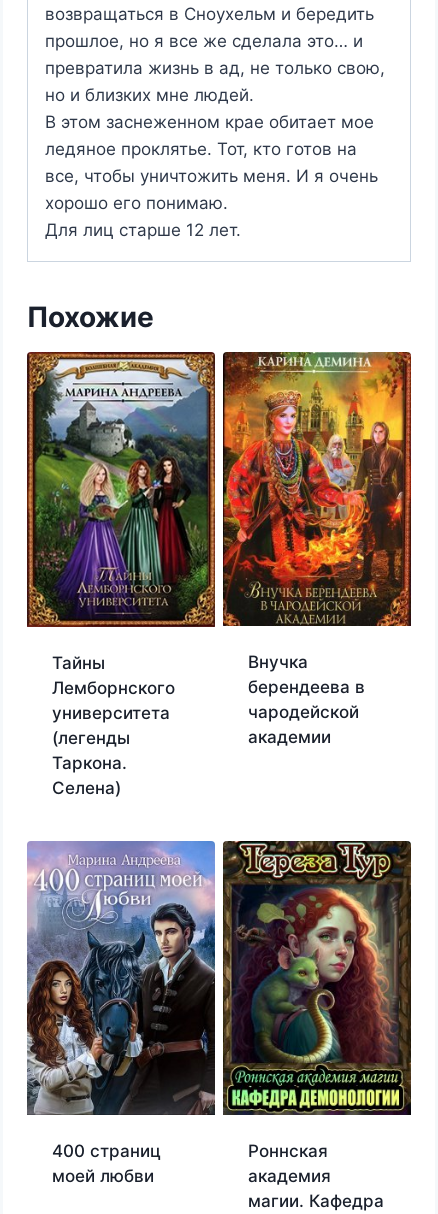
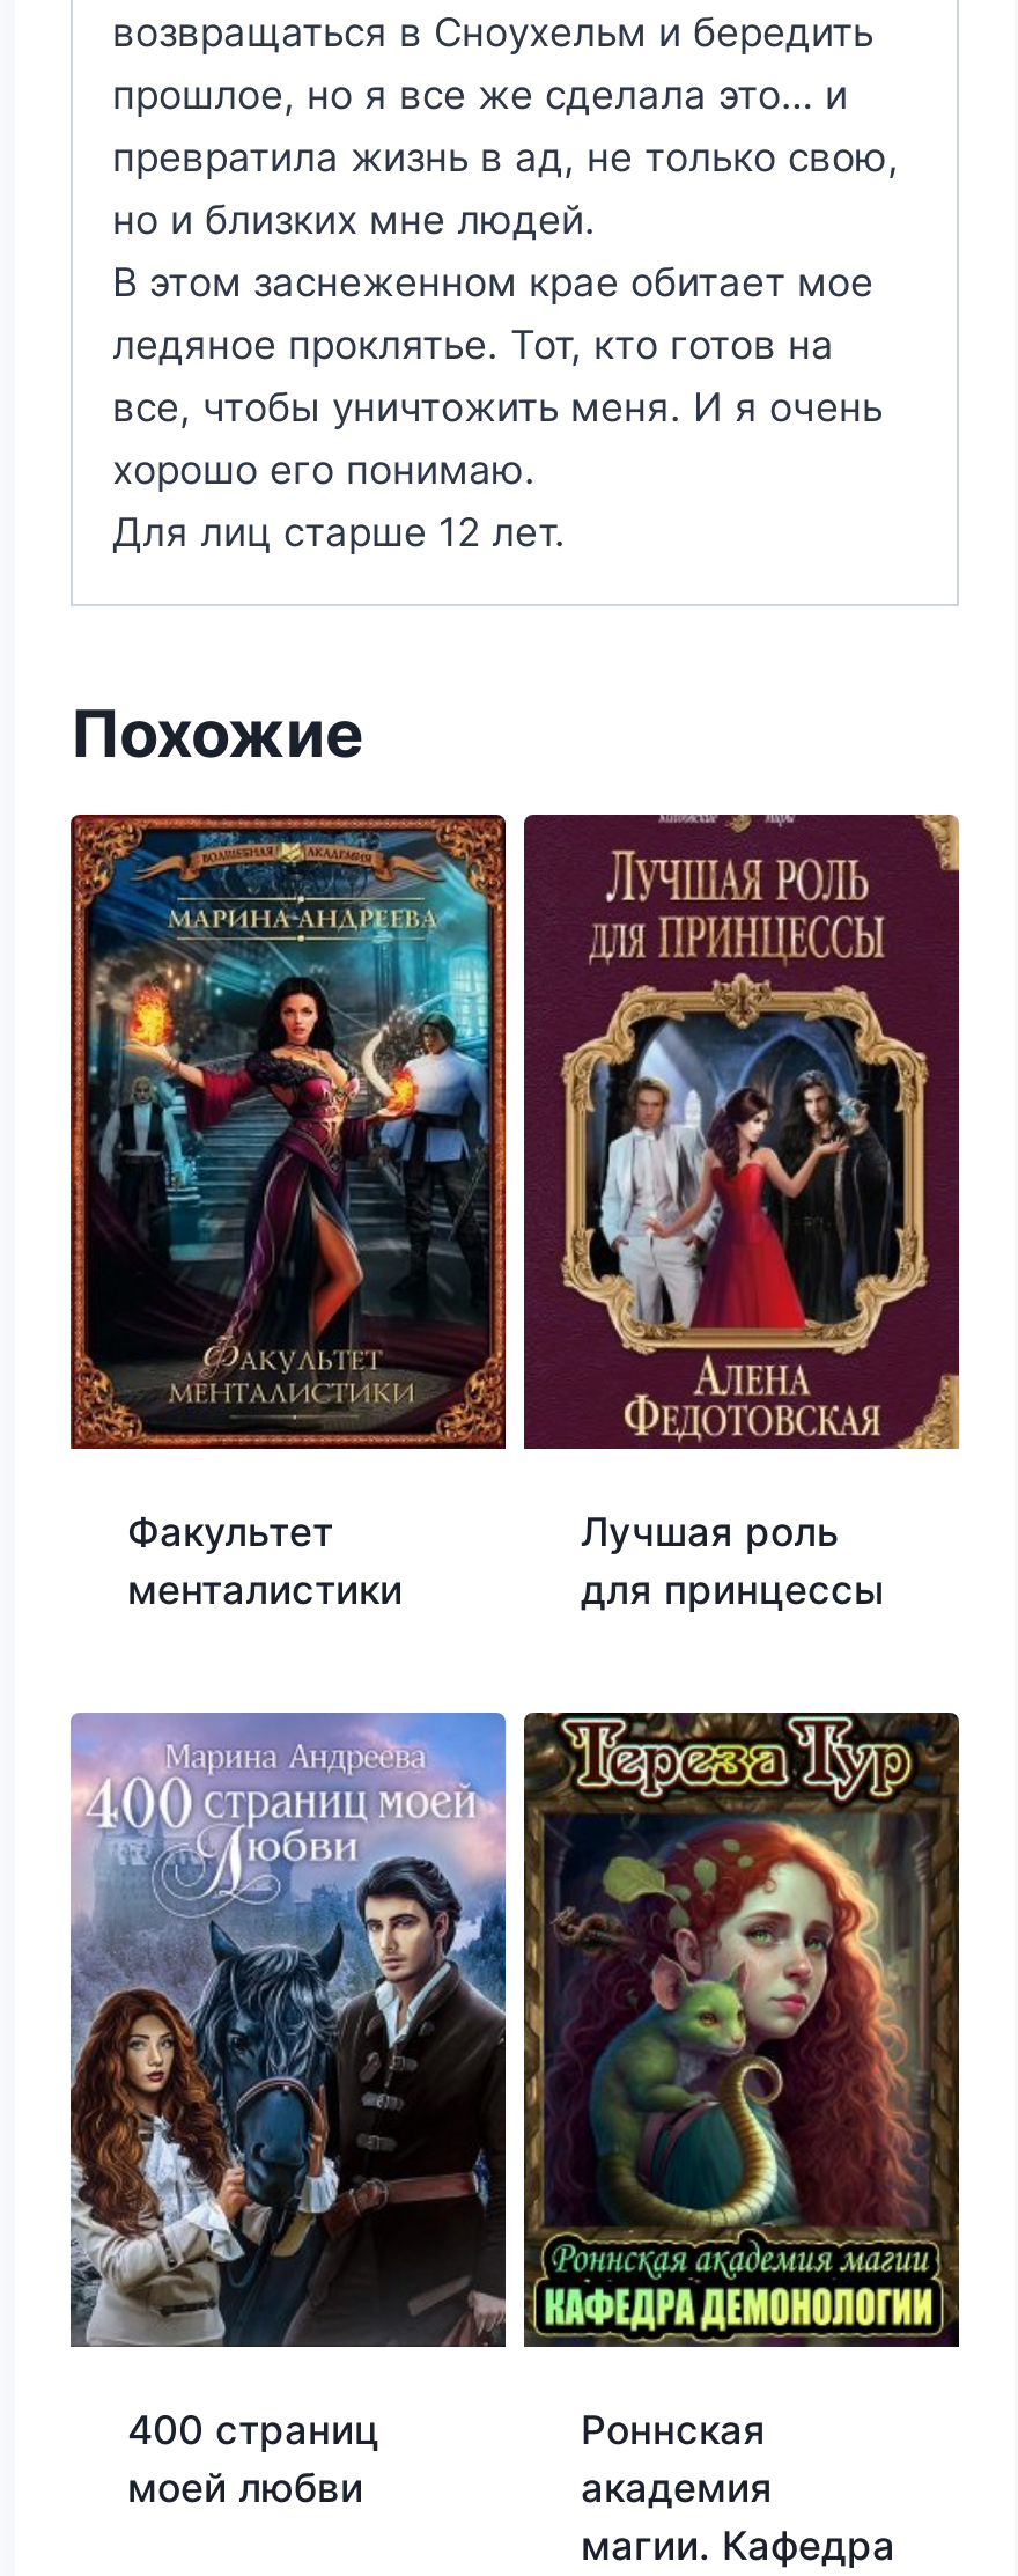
- [image]
- Внучка
- берендеева в
- чародейской
- академии
+ [image]
+ Лучшая роль
+ для принцессы

- [image]
+ [image]

- Тайны
- Лемборнского
- университета
- (легенды
- Таркона.
- Селена)
+ Факультет
+ менталистики
